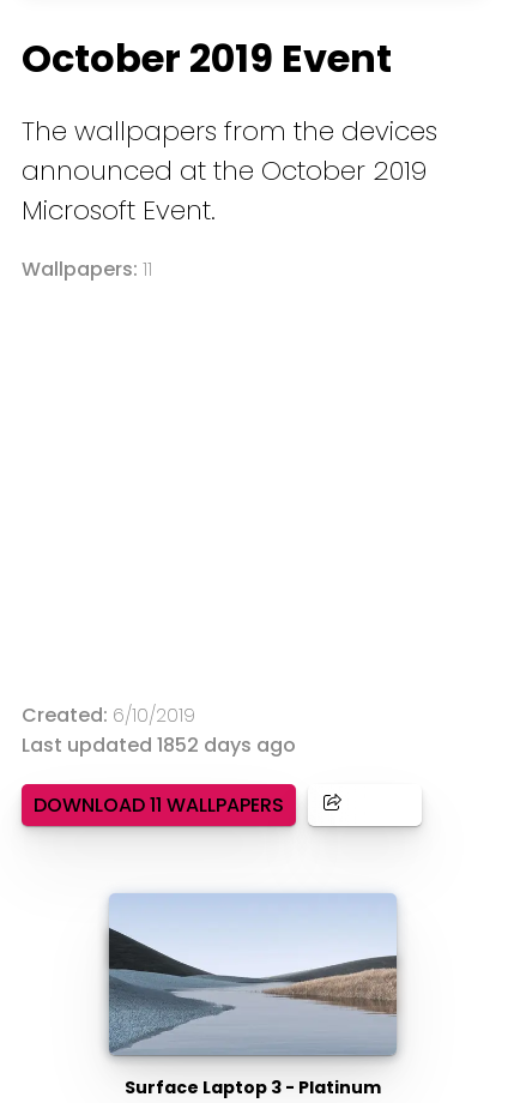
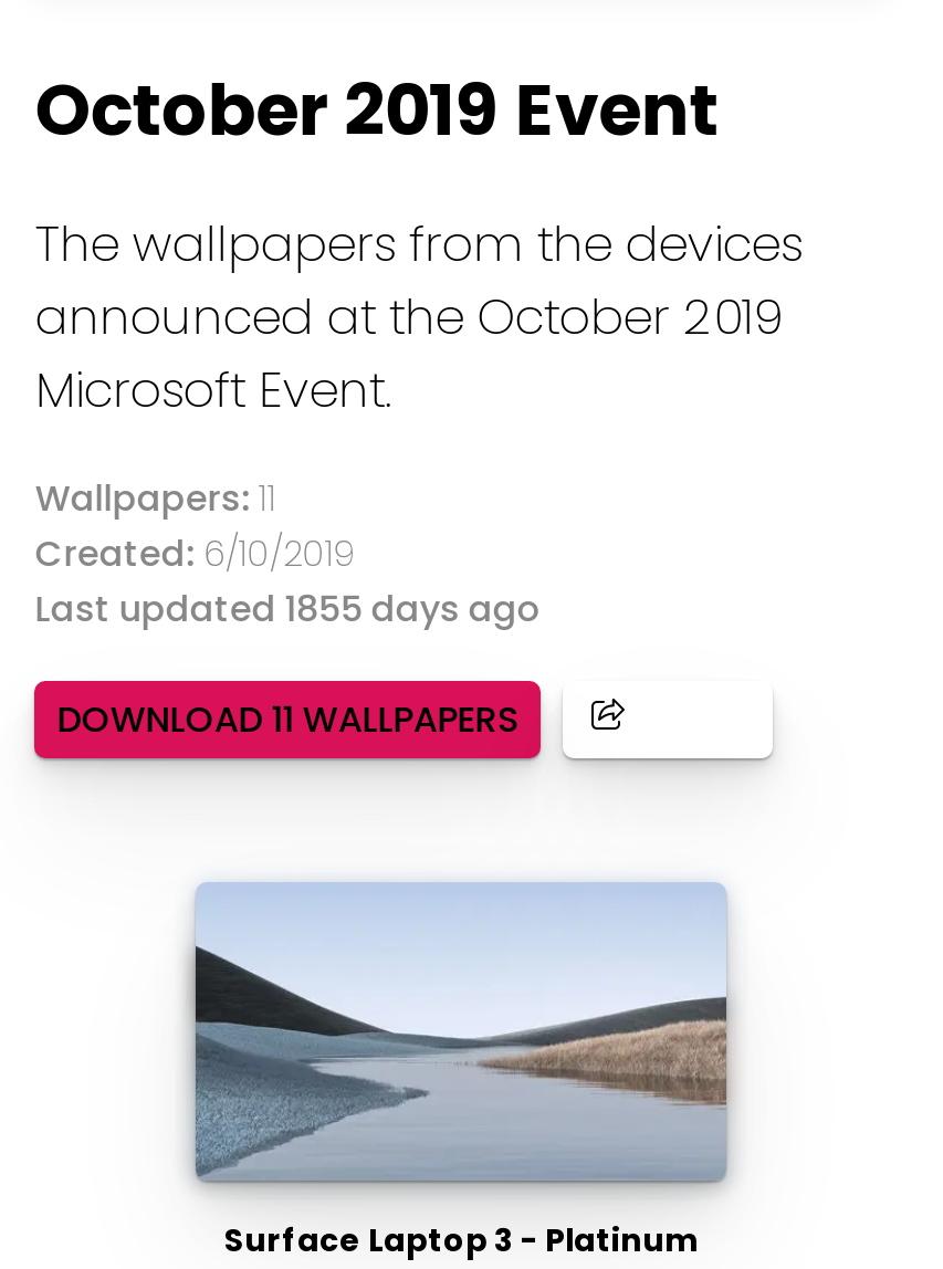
- Last updated 1852 days ago
+ Last updated 1855 days ago
